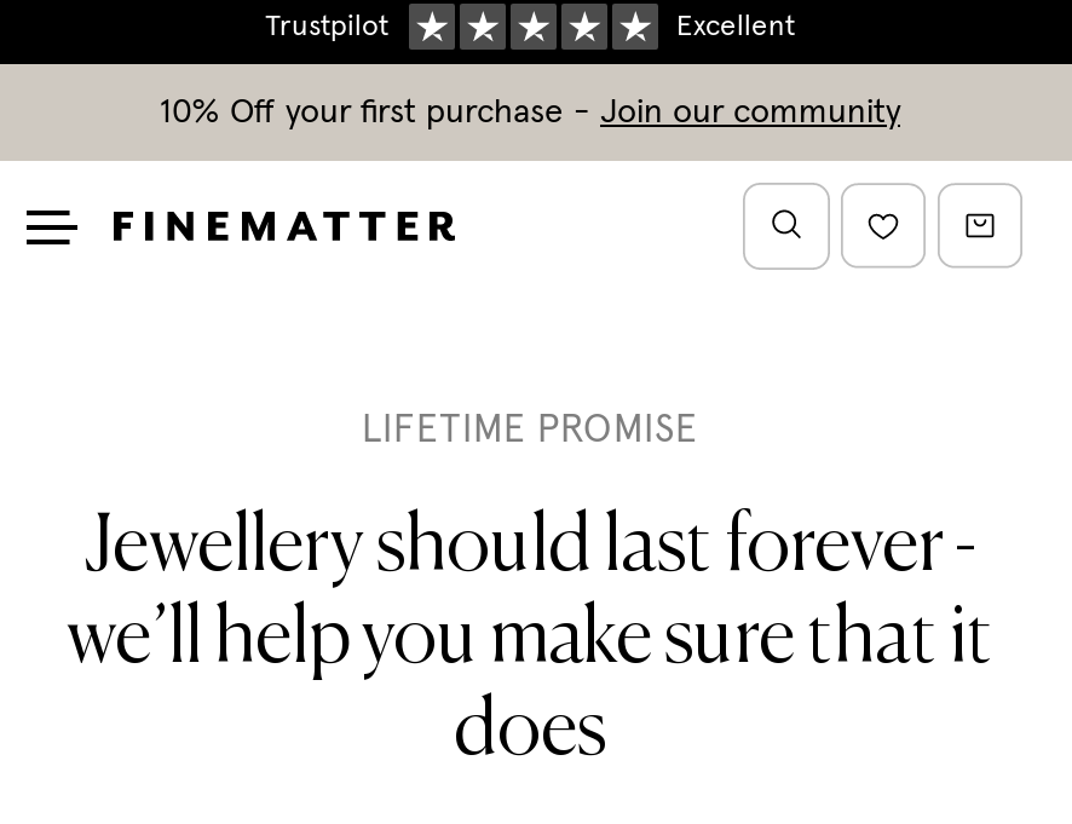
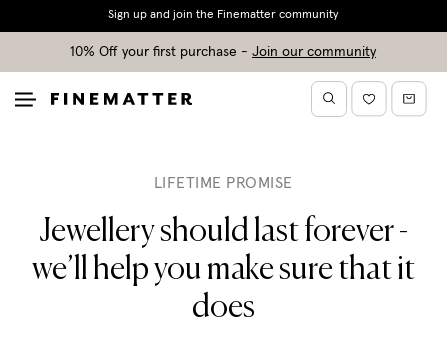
- Trustpilot
- Excellent
+ Sign up and join the Finematter community
